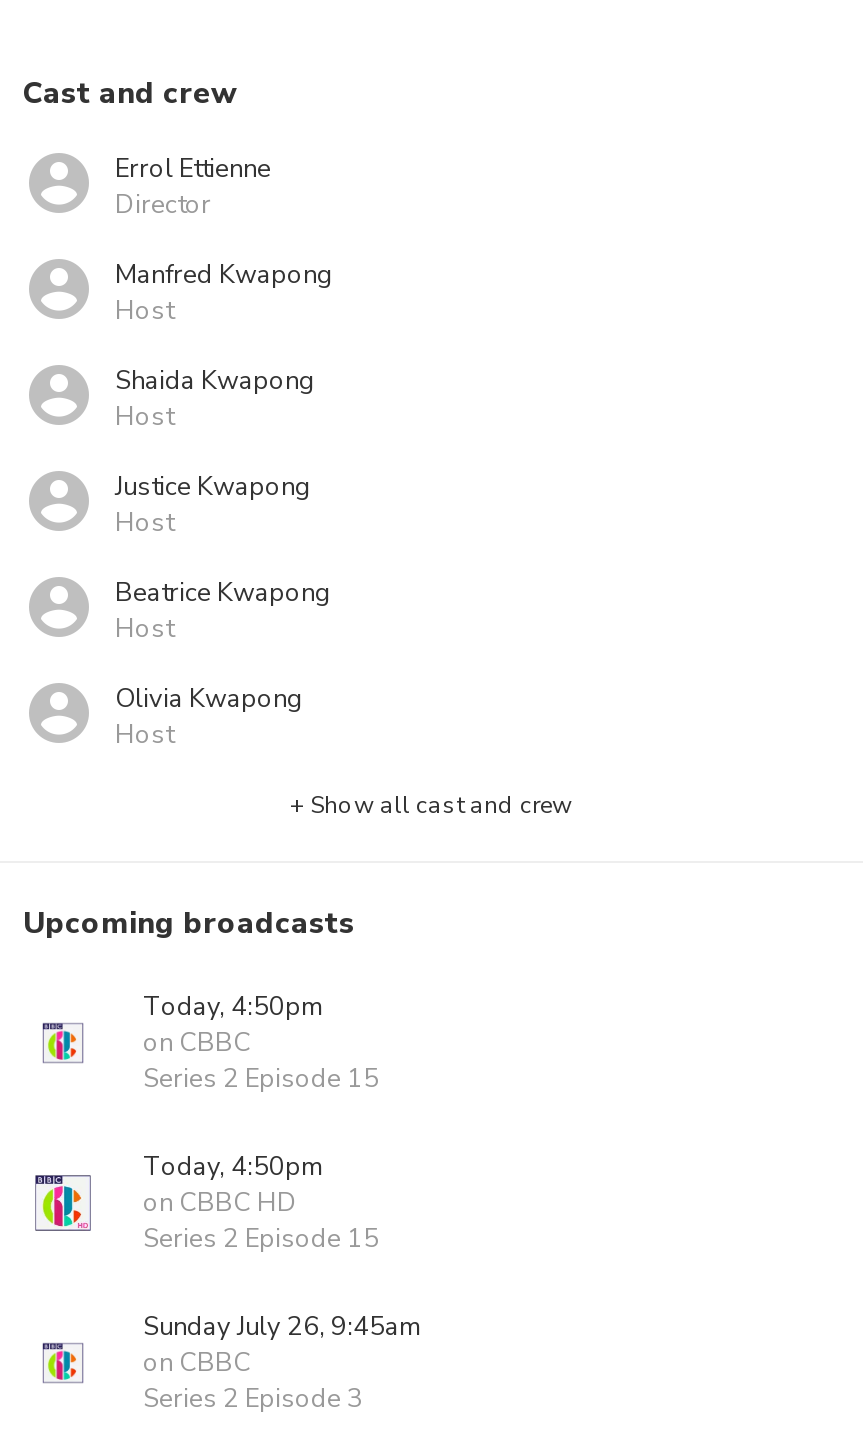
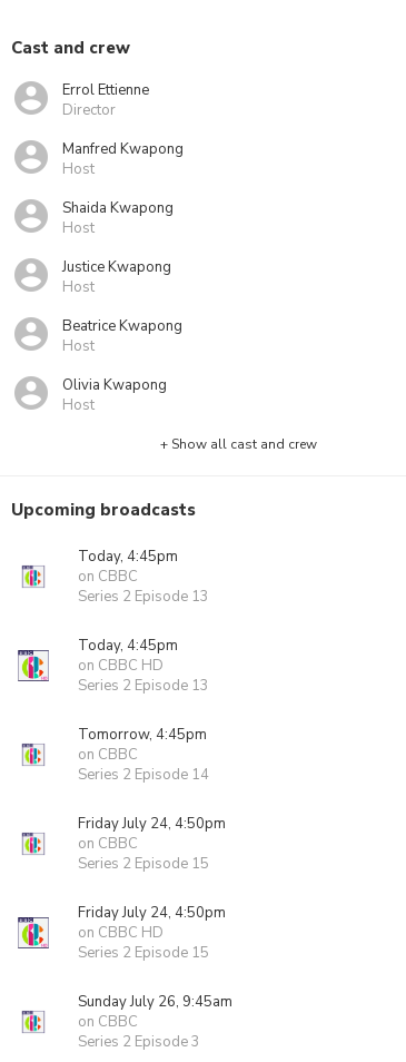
- Today, 4:50pm
+ Today, 4:45pm
+ on CBBC
+ Series 2 Episode 13
+ Today, 4:45pm
+ on CBBC HD
+ Series 2 Episode 13
+ Tomorrow, 4:45pm
+ on CBBC
+ Series 2 Episode 14
+ Friday July 24, 4:50pm

- Today, 4:50pm
+ Friday July 24, 4:50pm
